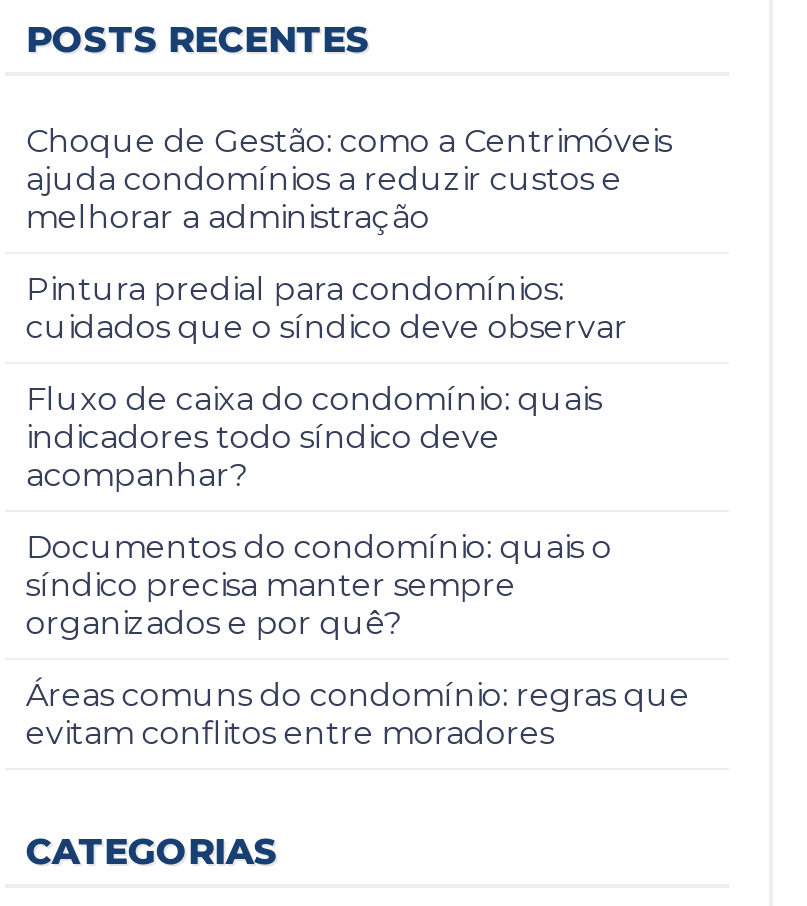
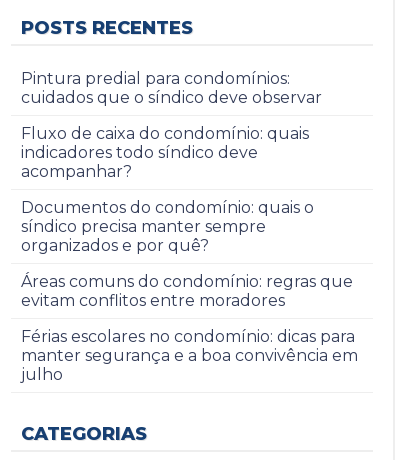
- Choque de Gestão: como a Centrimóveis
- ajuda condomínios a reduzir custos e
- melhorar a administração

moved up: Pintura predial para condomínios: | cuidados que o síndico deve observar | Fluxo de caixa do condomínio: quais | ... | Áreas comuns do condomínio: regras que | evitam conflitos entre moradores

+ Férias escolares no condomínio: dicas para
+ manter segurança e a boa convivência em
+ julho
